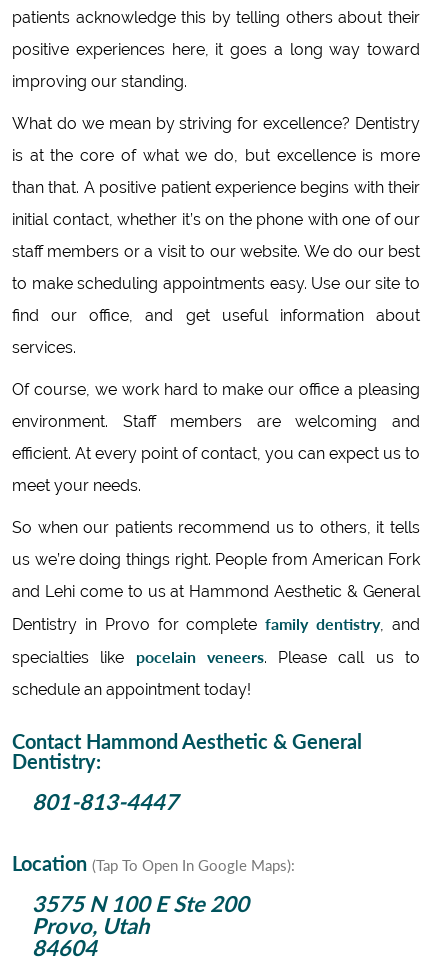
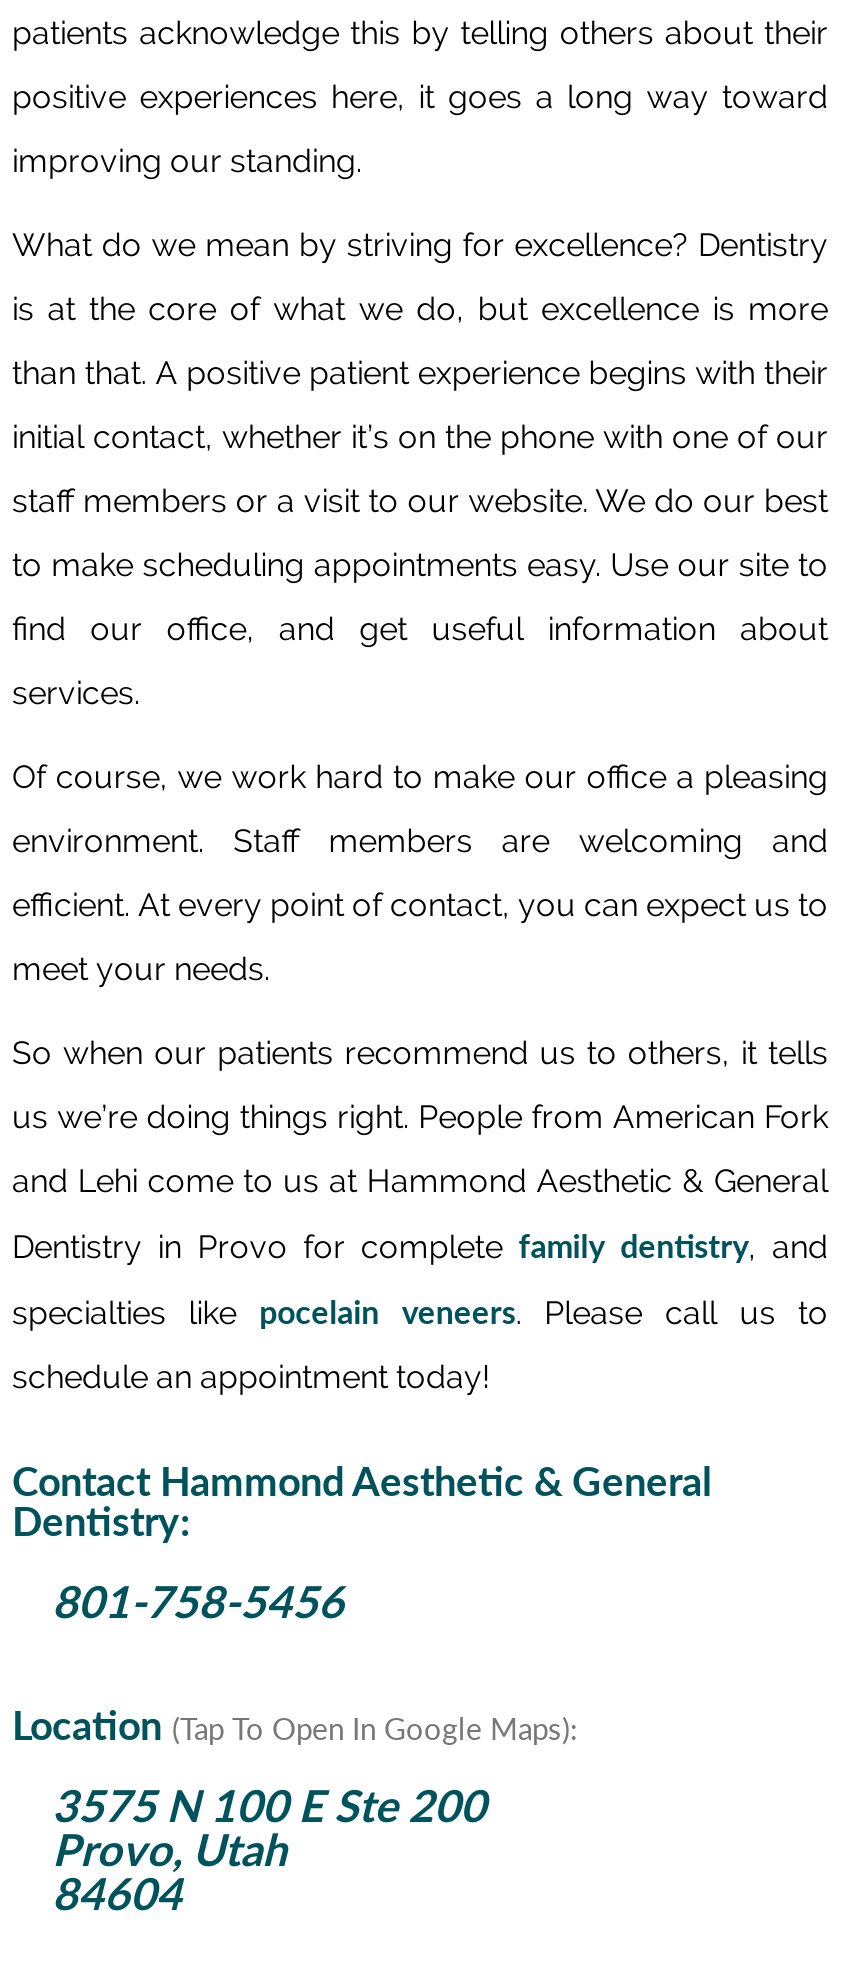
- 801-813-4447
+ 801-758-5456
